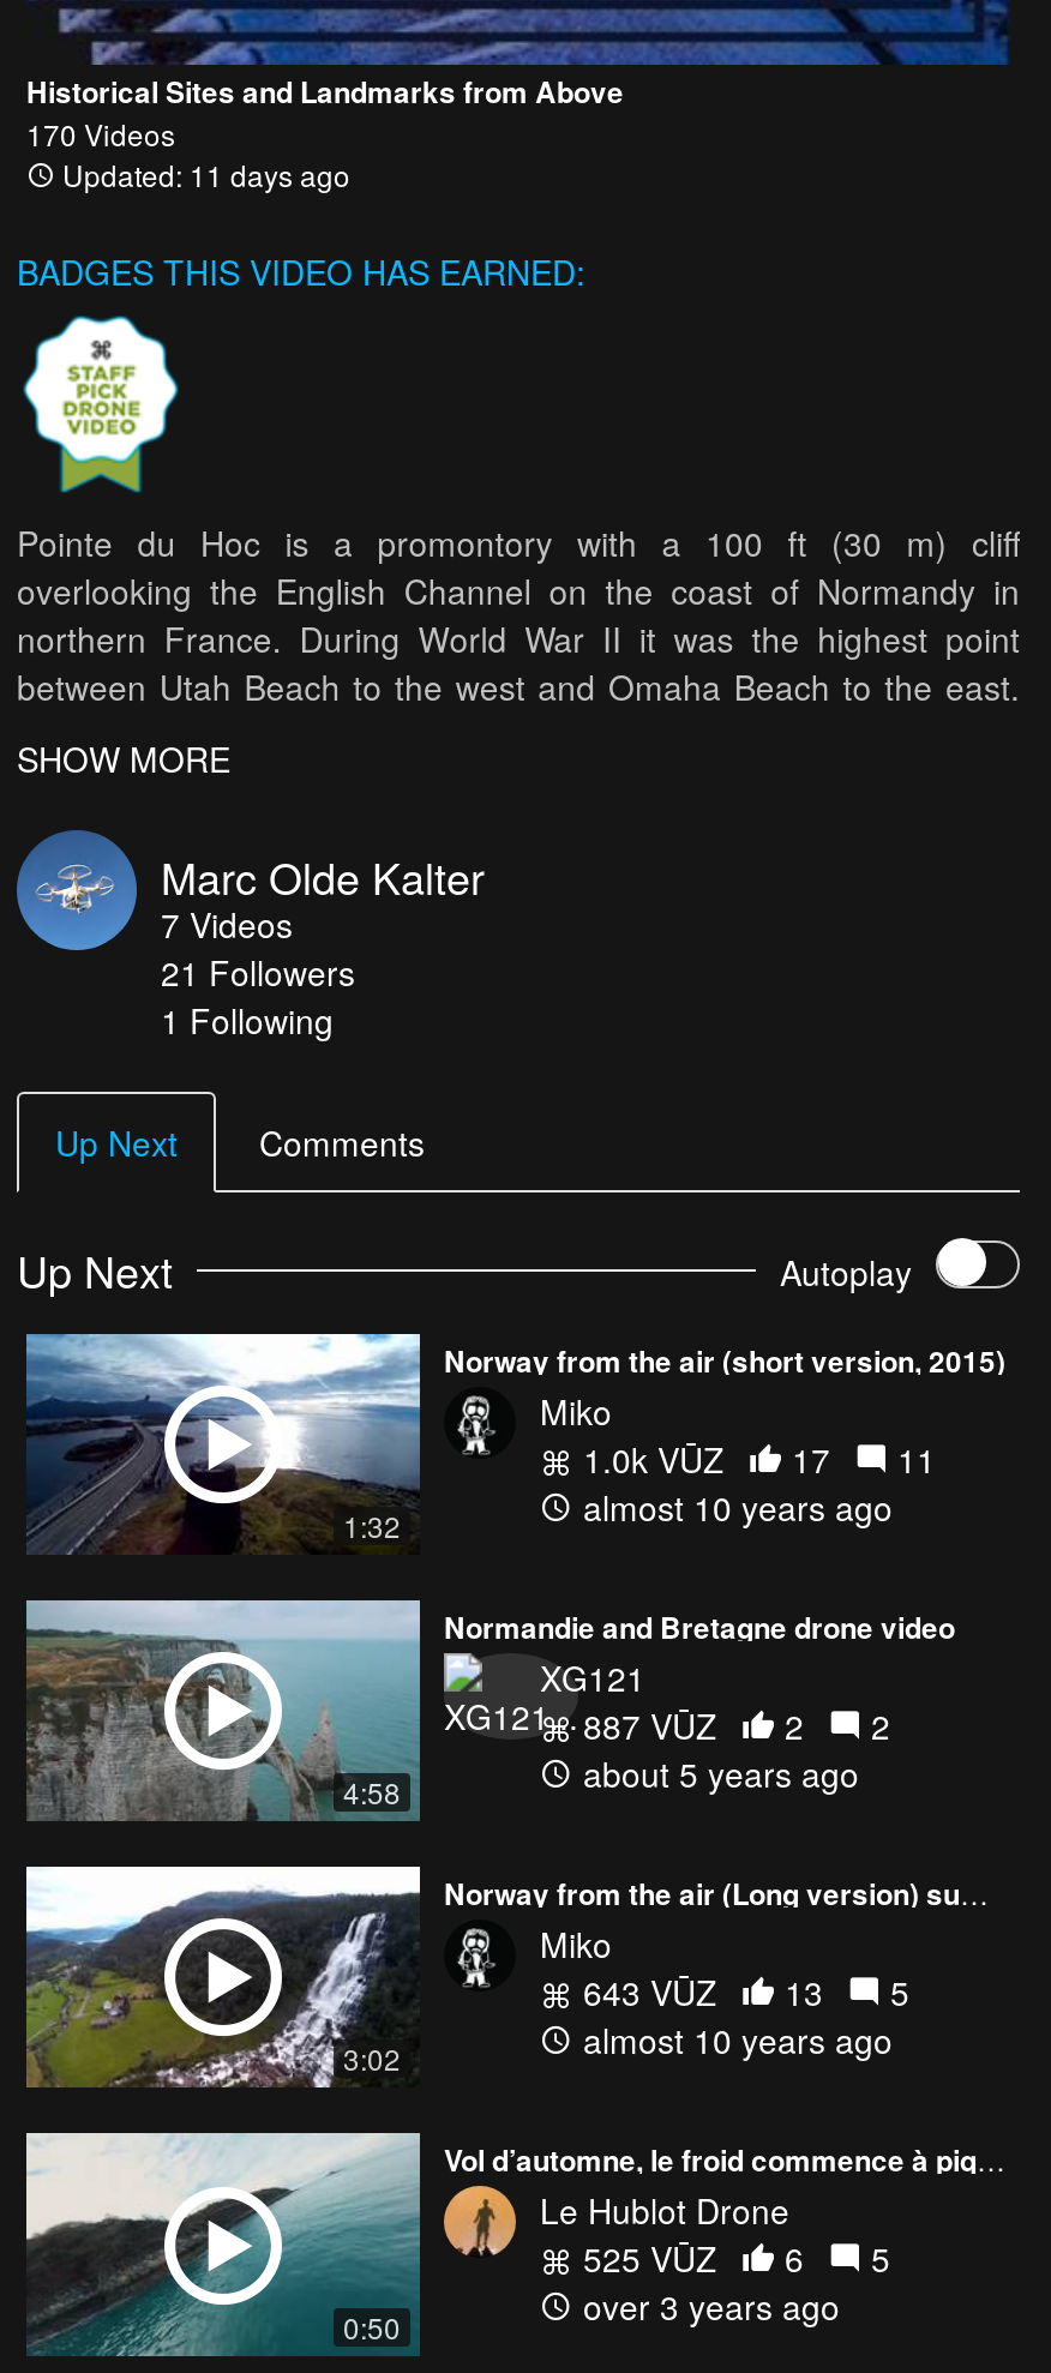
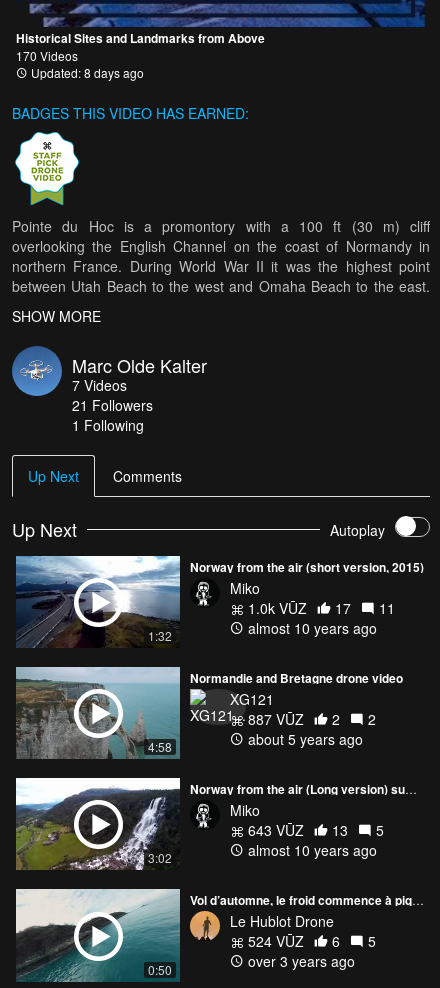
- Updated: 11 days ago
+ Updated: 8 days ago

- 525 VŪZ 6 5
+ 524 VŪZ 6 5
